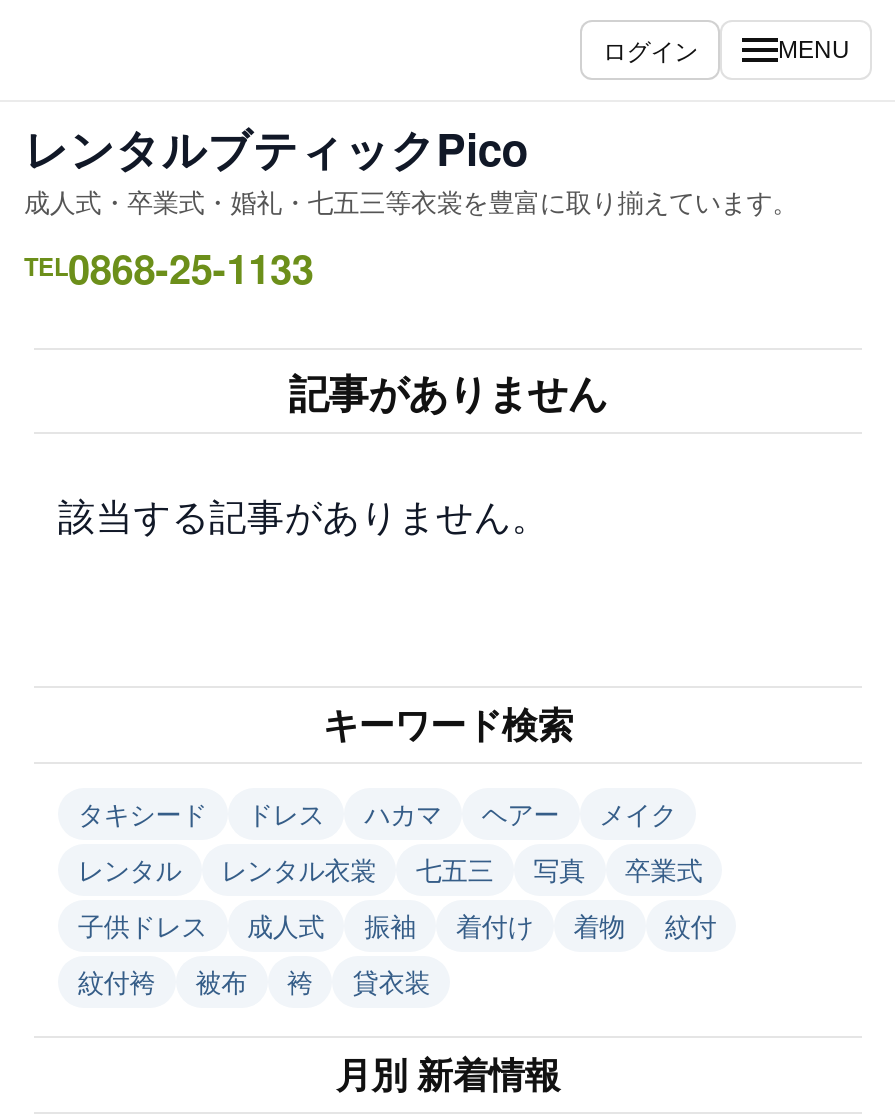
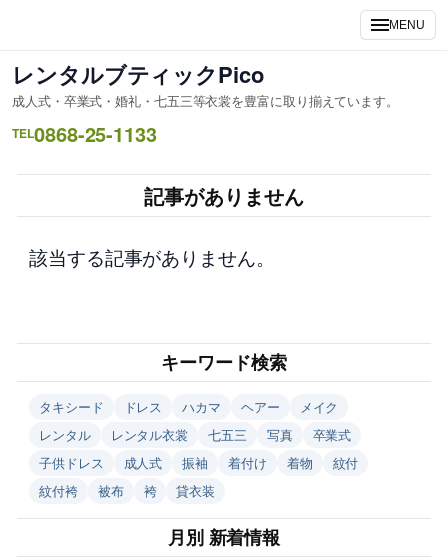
- ログイン
